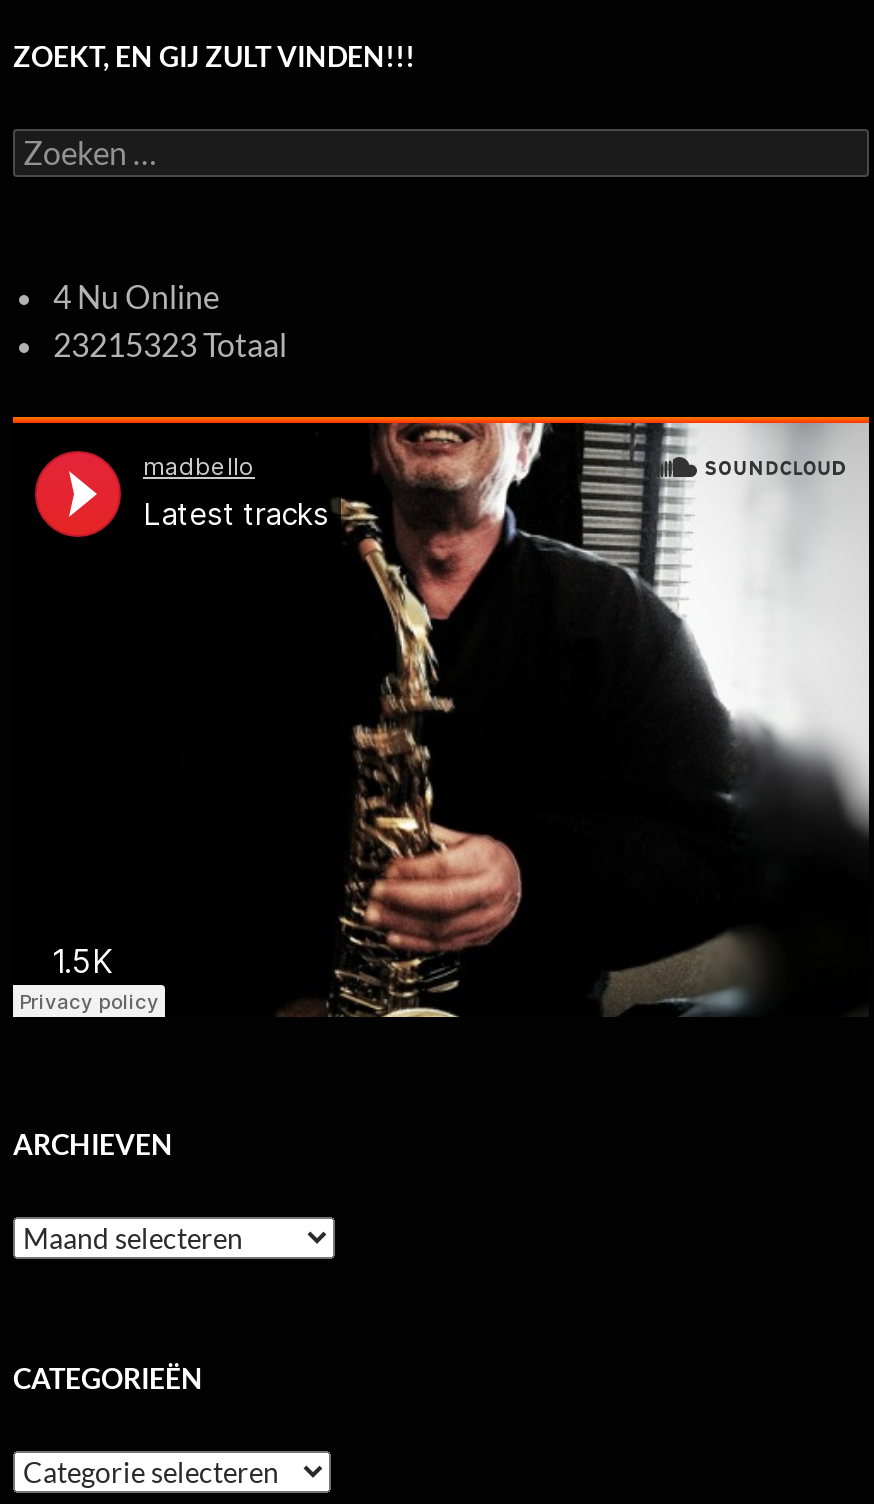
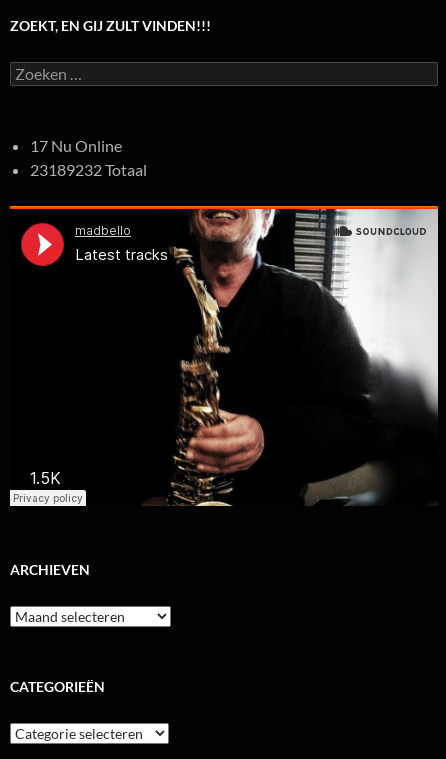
- 4 Nu Online
+ 17 Nu Online

- 23215323 Totaal
+ 23189232 Totaal
